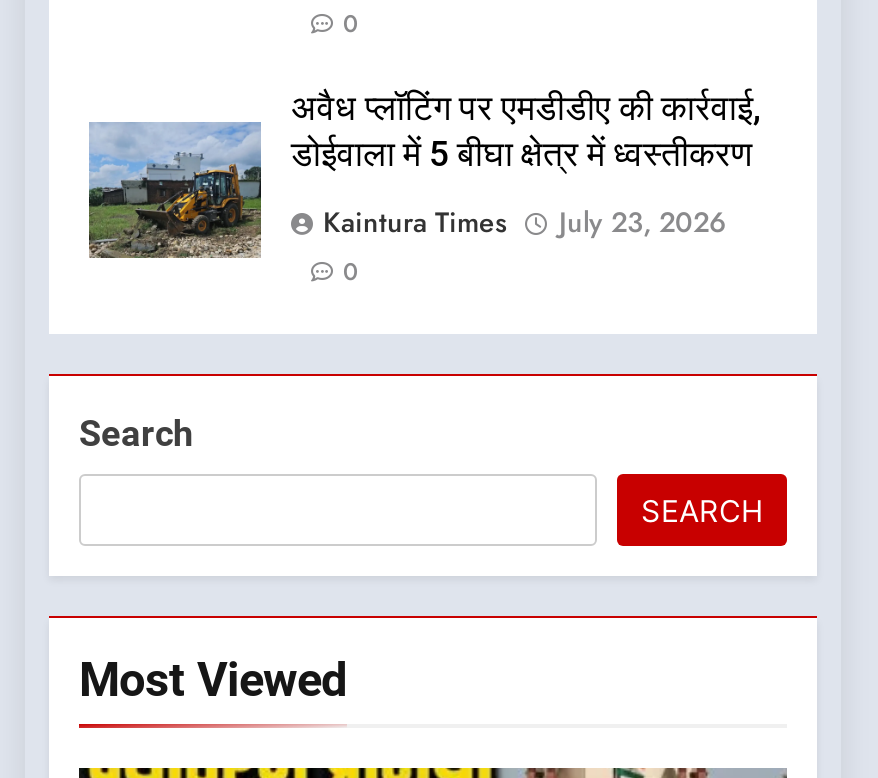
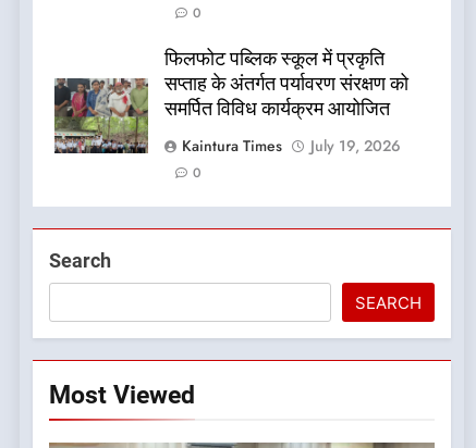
- [image]
- अवैध प्लॉटिंग पर एमडीडीए की कार्रवाई,
- डोईवाला में 5 बीघा क्षेत्र में ध्वस्तीकरण
+ [image]
+ फिलफोट पब्लिक स्कूल में प्रकृति
+ सप्ताह के अंतर्गत पर्यावरण संरक्षण को
+ समर्पित विविध कार्यक्रम आयोजित

- Kaintura Times July 23, 2026
+ Kaintura Times July 19, 2026
